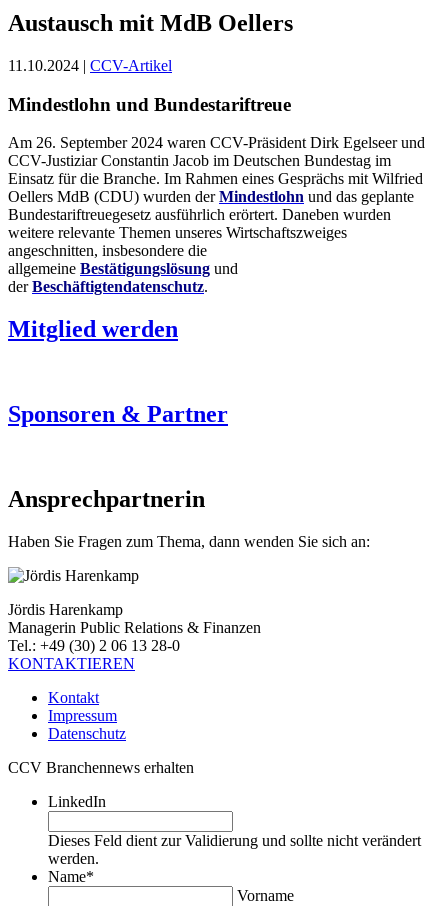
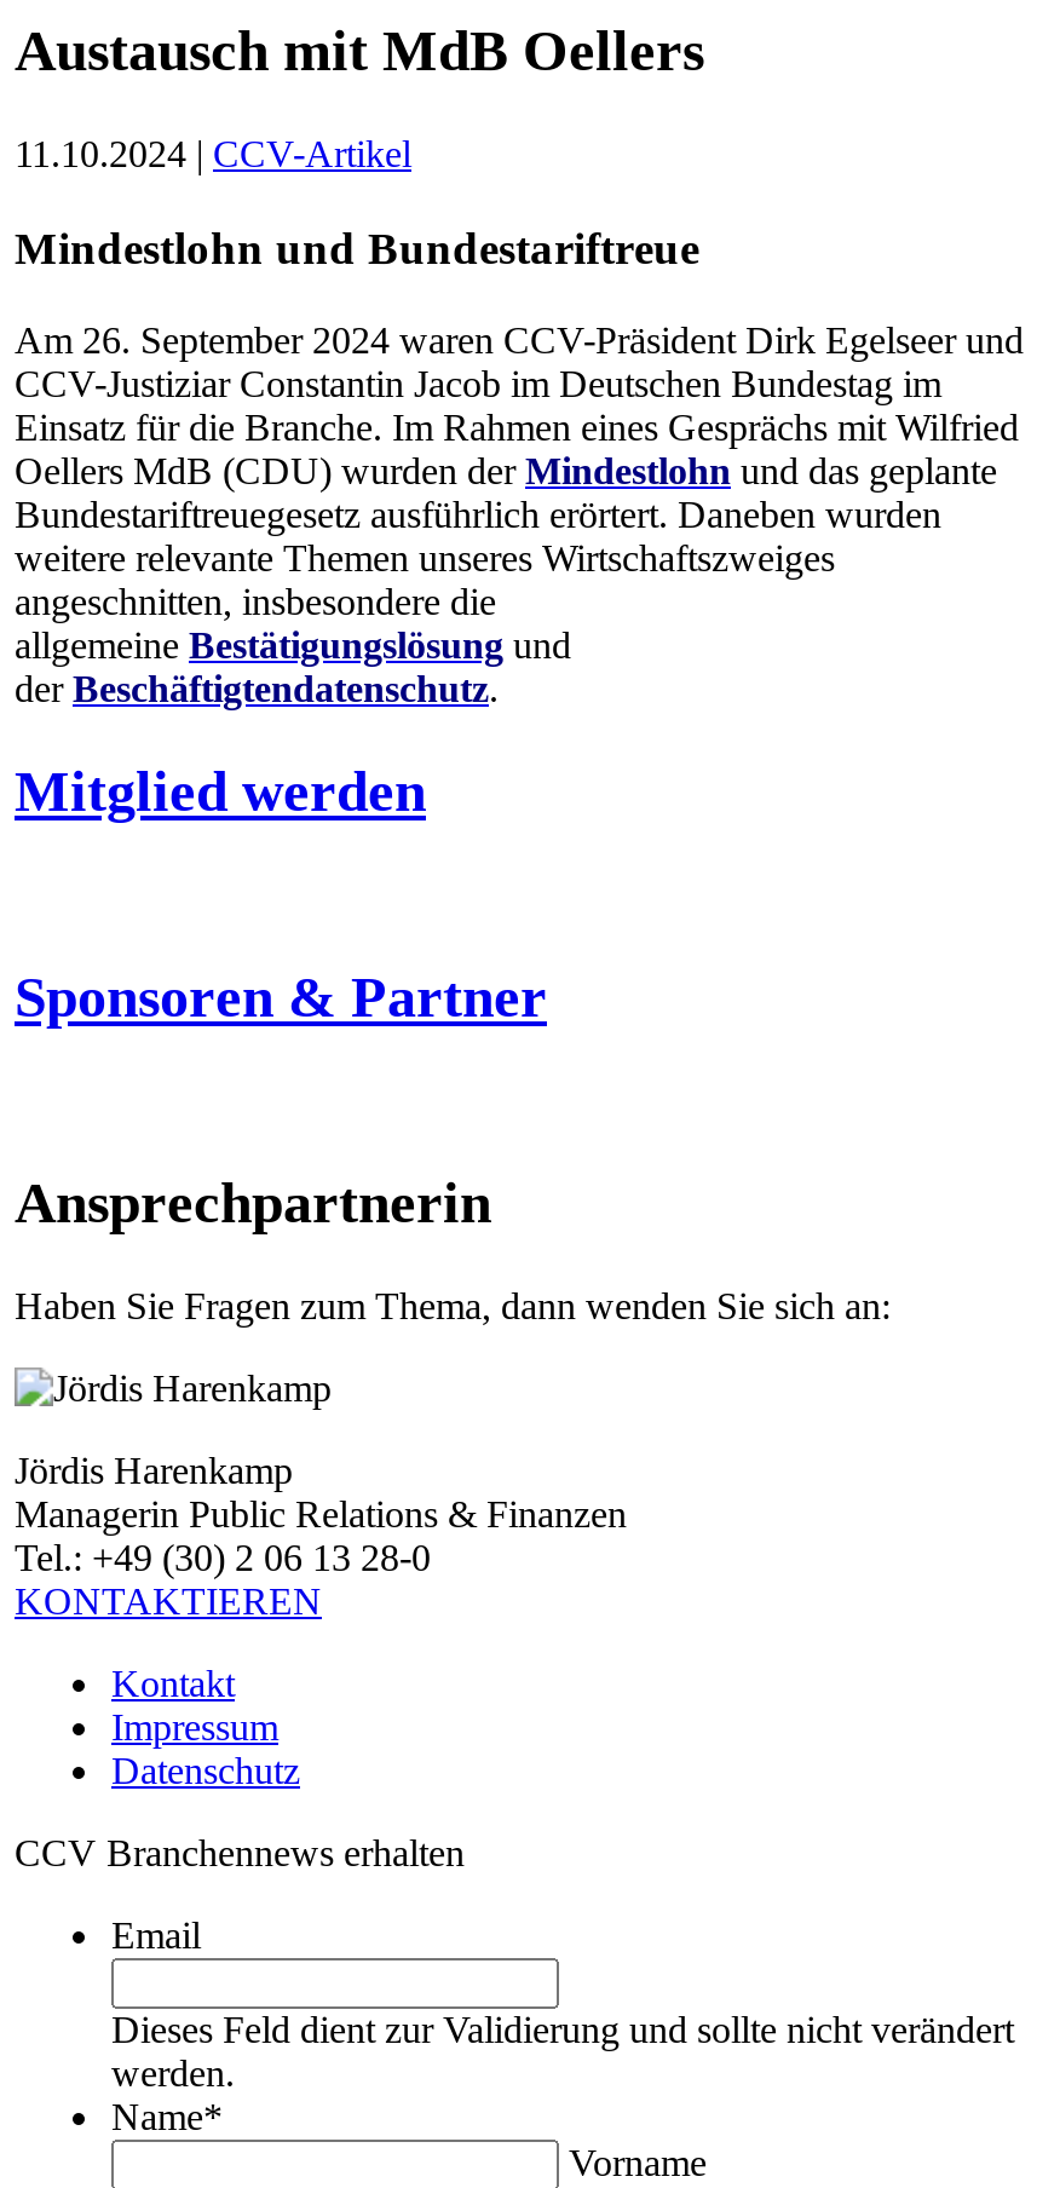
- LinkedIn
+ Email
